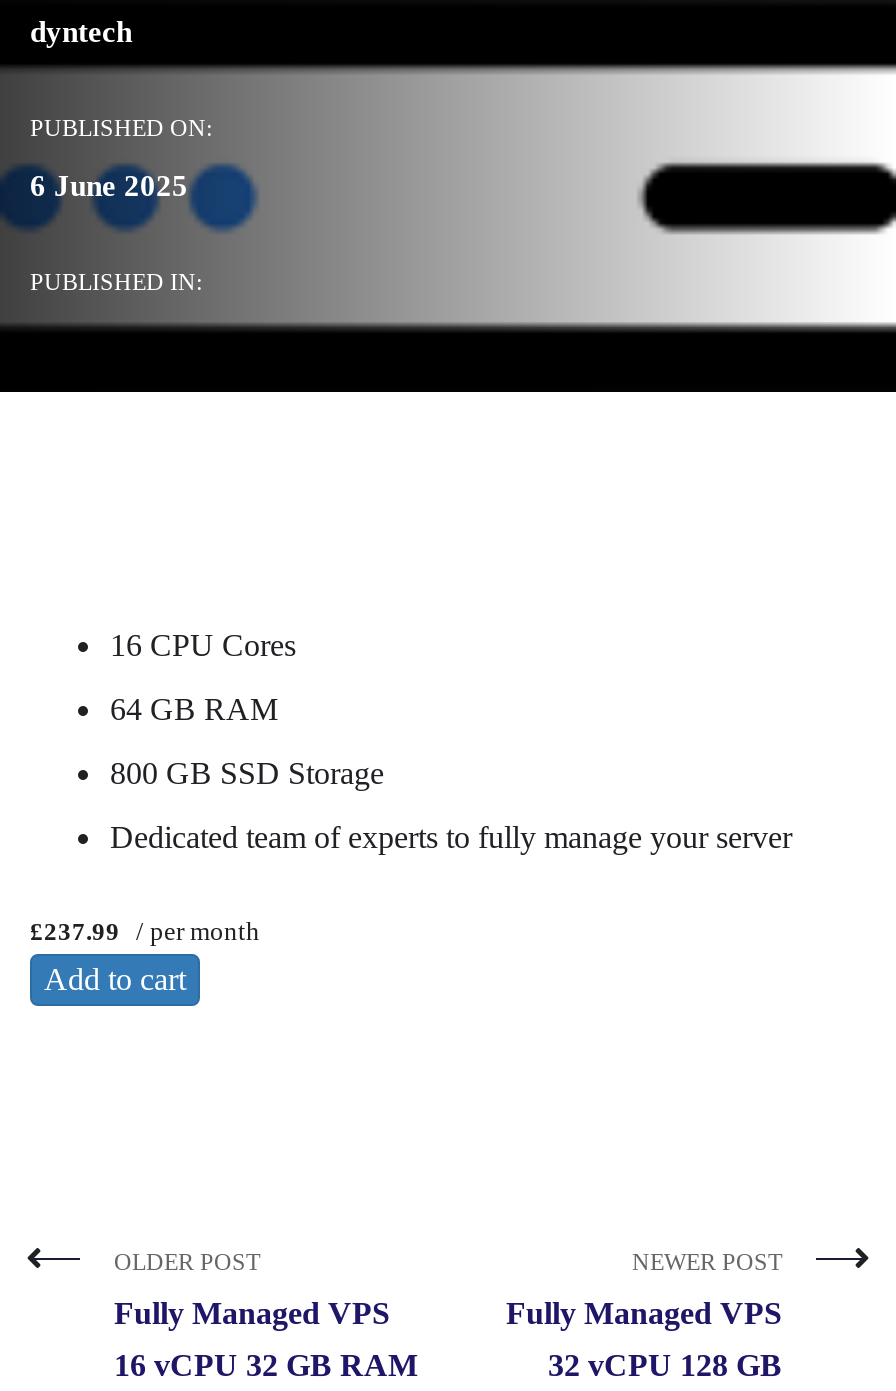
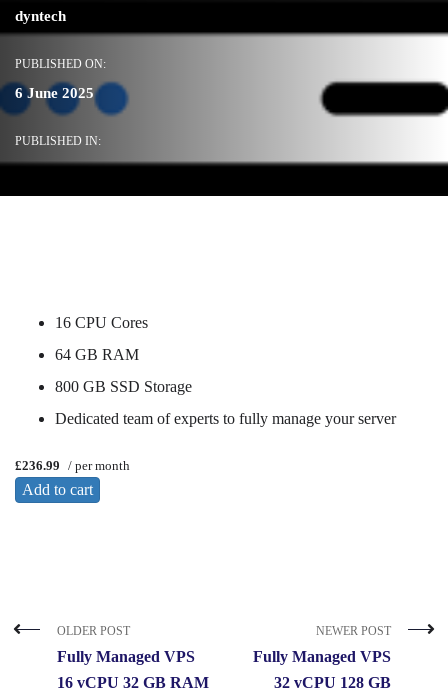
- £237.99 / per month
+ £236.99 / per month
